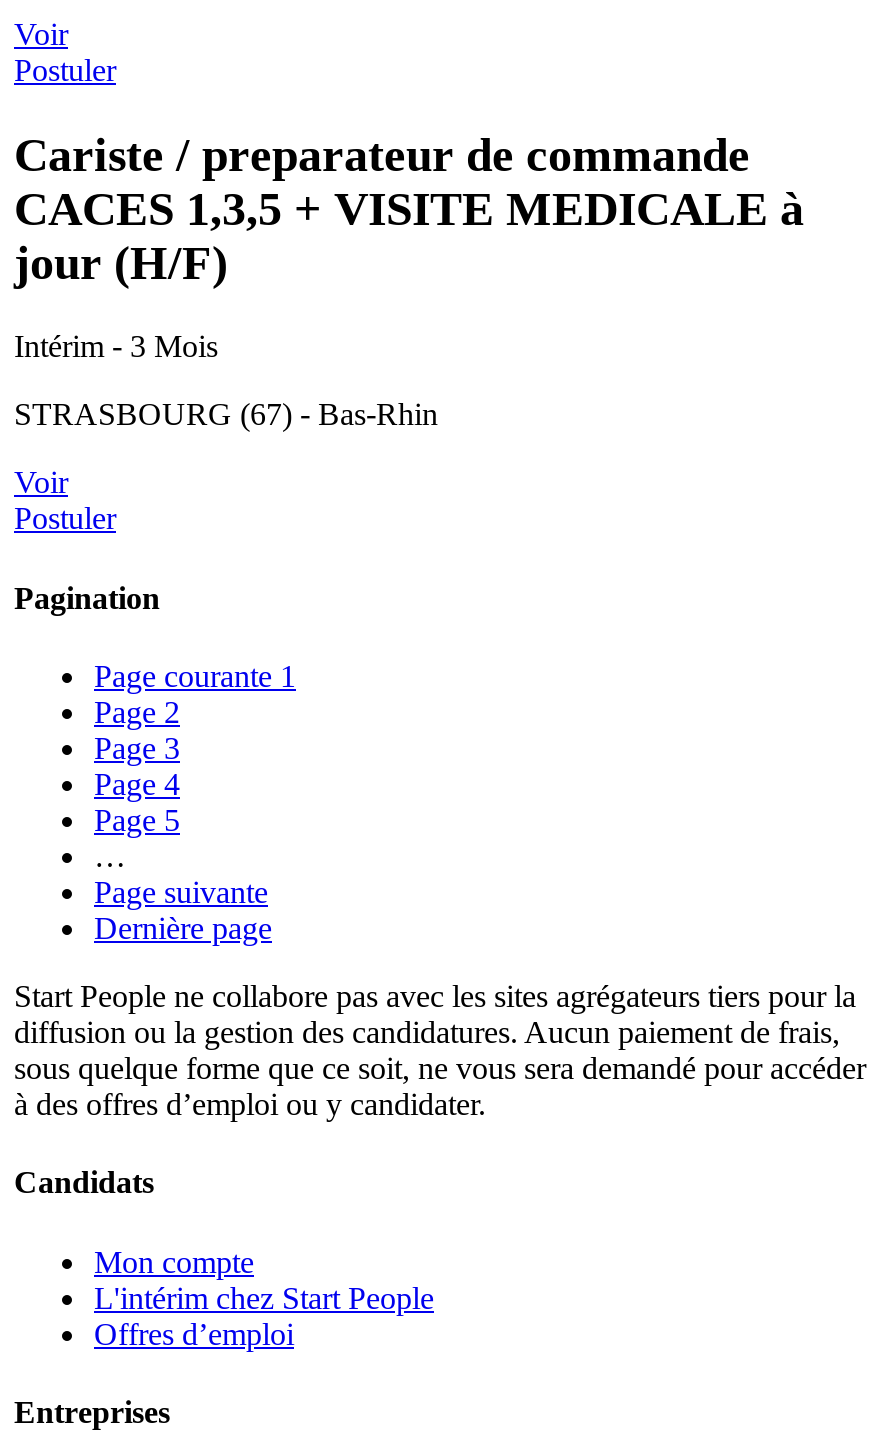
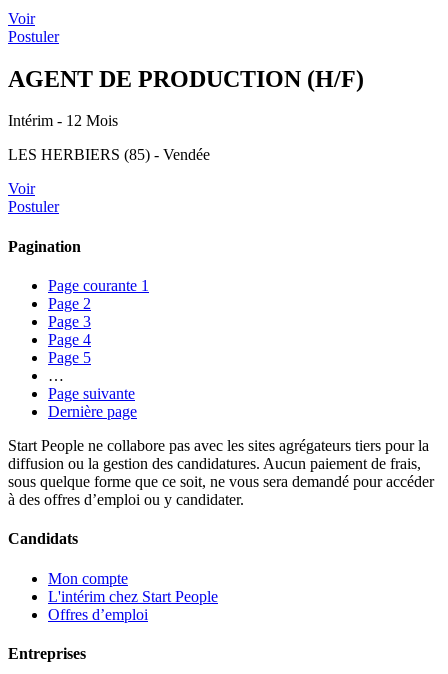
- Cariste / preparateur de commande
- CACES 1,3,5 + VISITE MEDICALE à
- jour (H/F)
+ AGENT DE PRODUCTION (H/F)

- Intérim - 3 Mois
+ Intérim - 12 Mois

- STRASBOURG (67) - Bas-Rhin
+ LES HERBIERS (85) - Vendée
